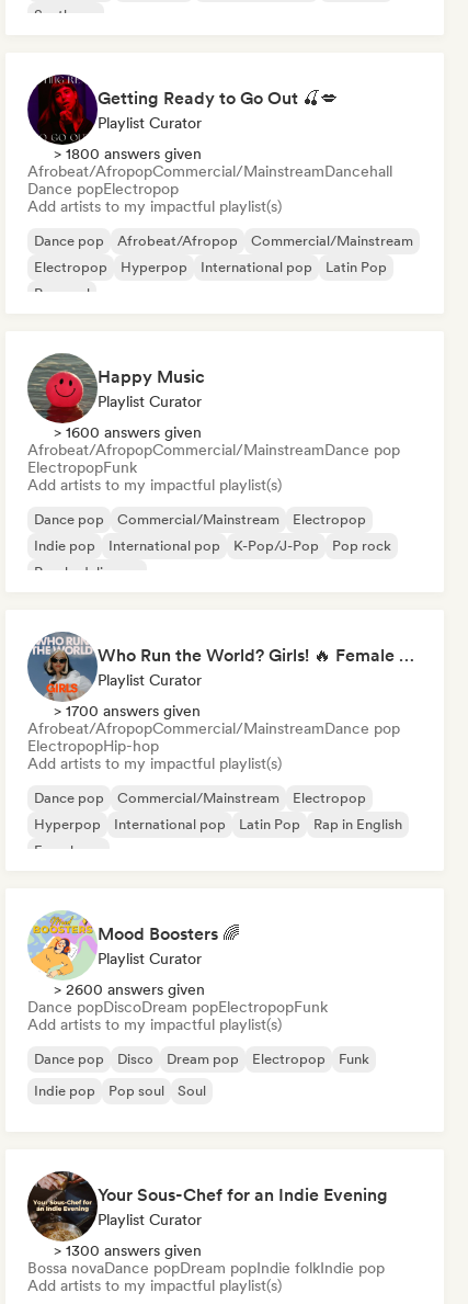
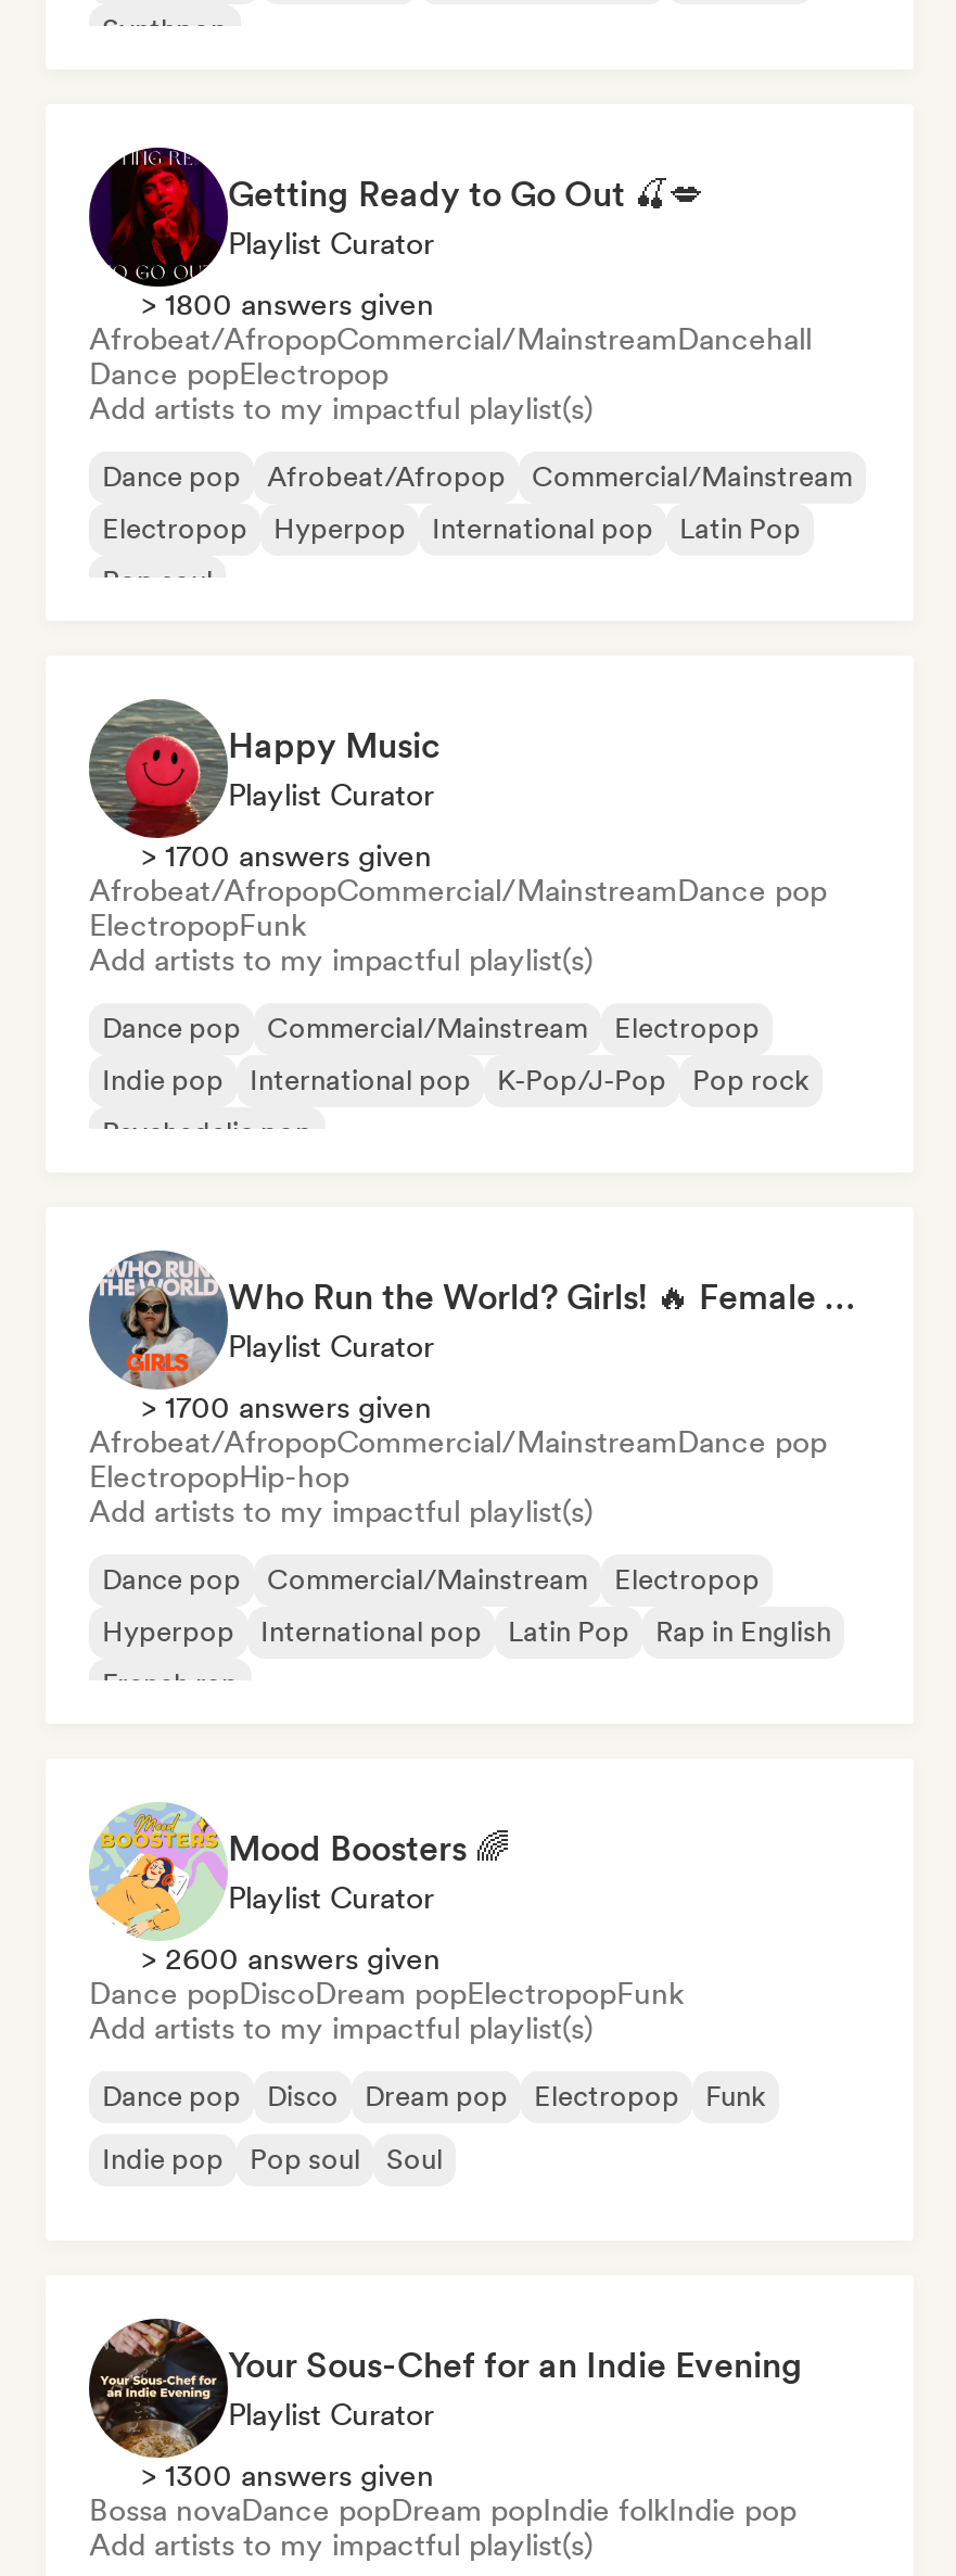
- > 1600 answers given
+ > 1700 answers given
